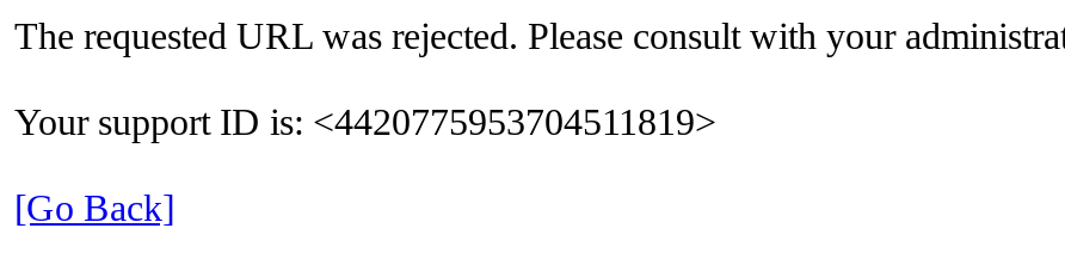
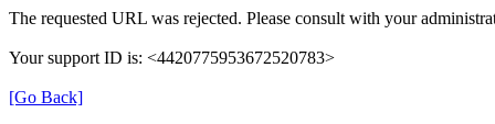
- Your support ID is: <4420775953704511819>
+ Your support ID is: <4420775953672520783>
